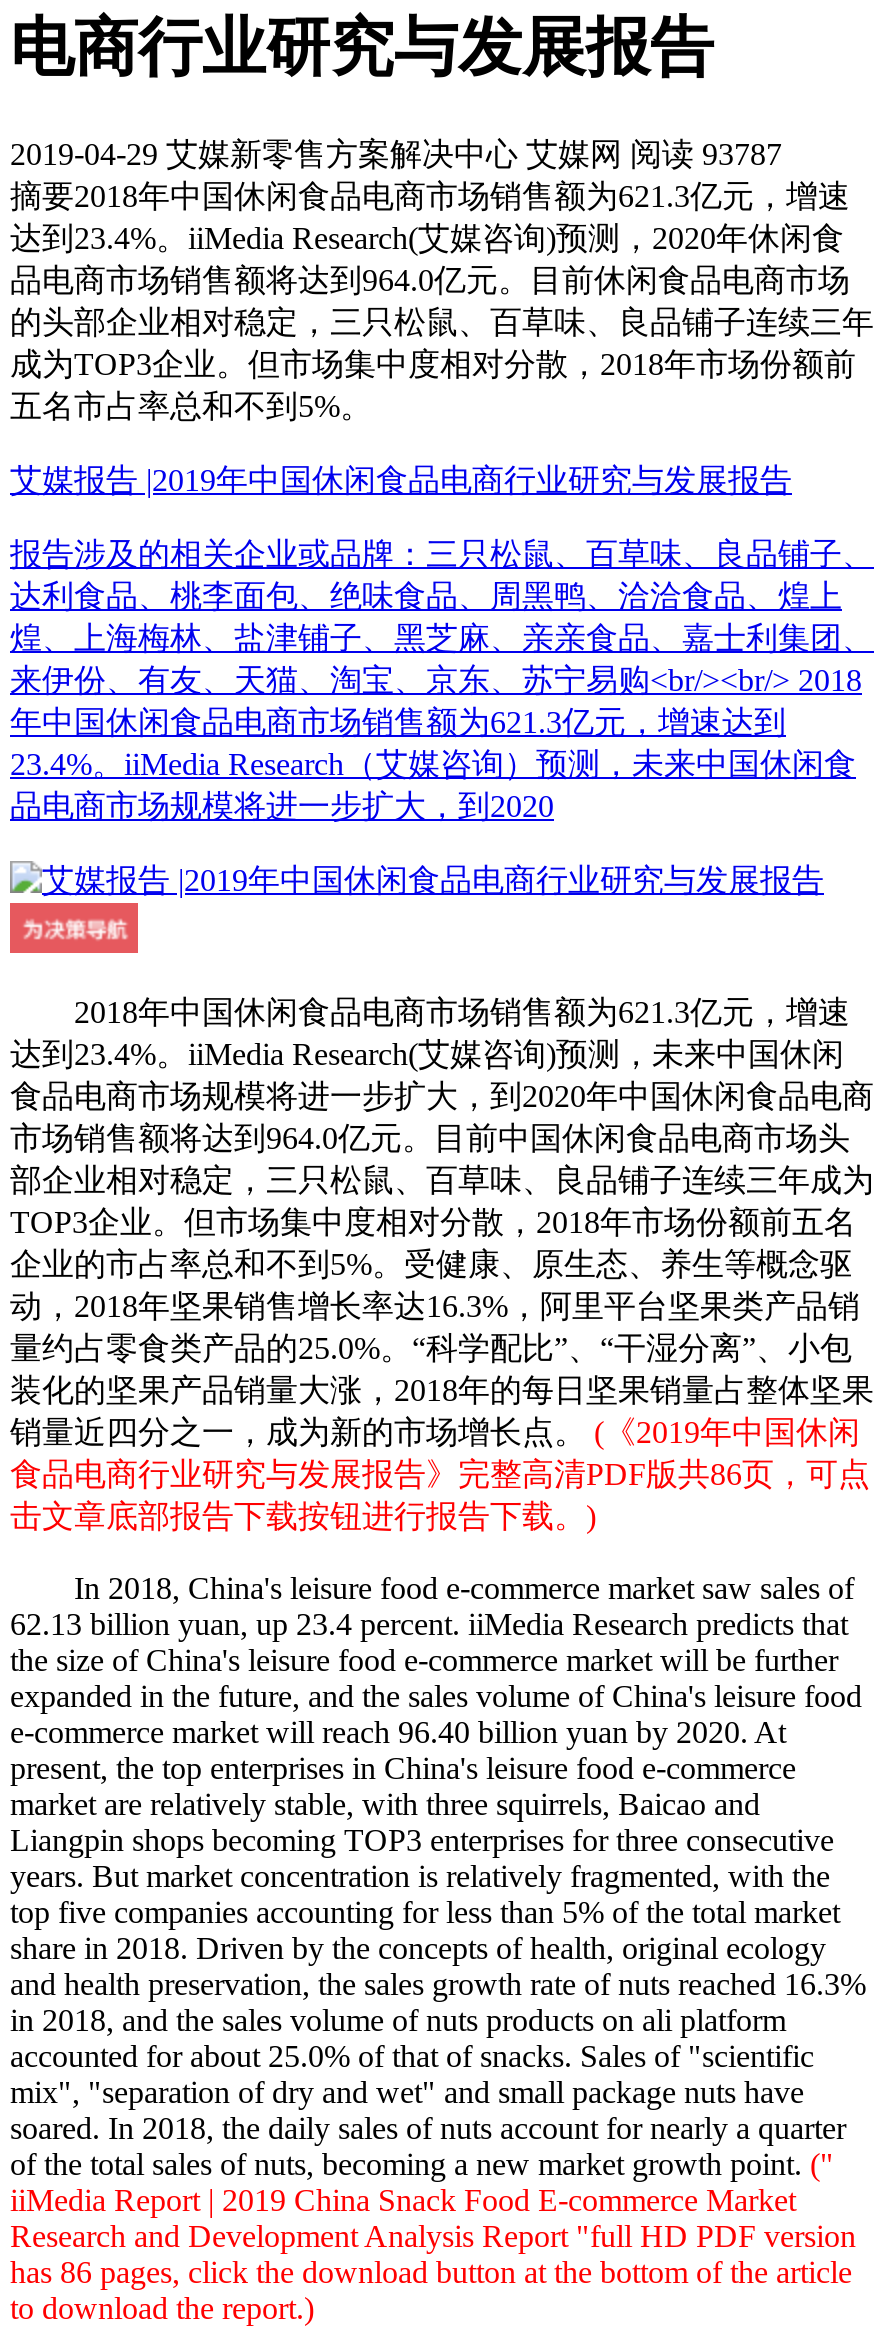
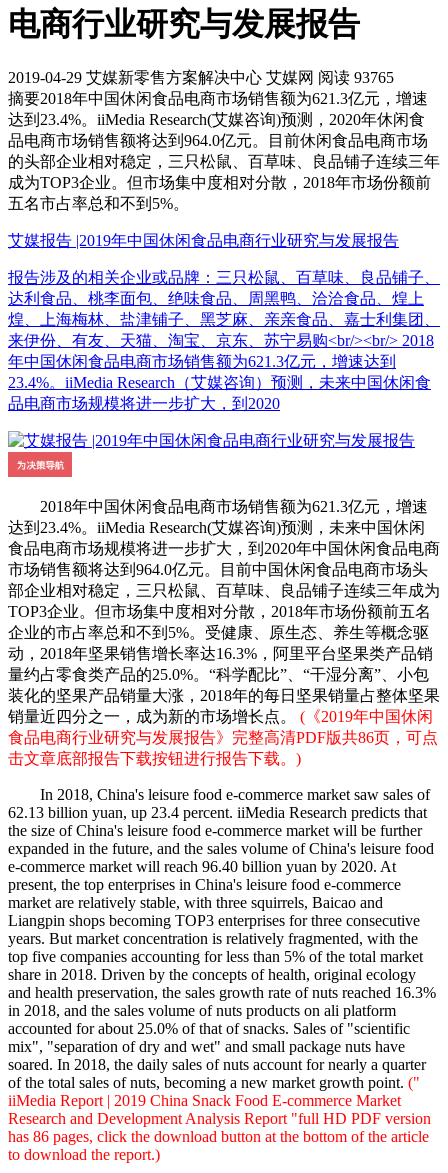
- 2019-04-29 艾媒新零售方案解决中心 艾媒网 阅读 93787
+ 2019-04-29 艾媒新零售方案解决中心 艾媒网 阅读 93765
